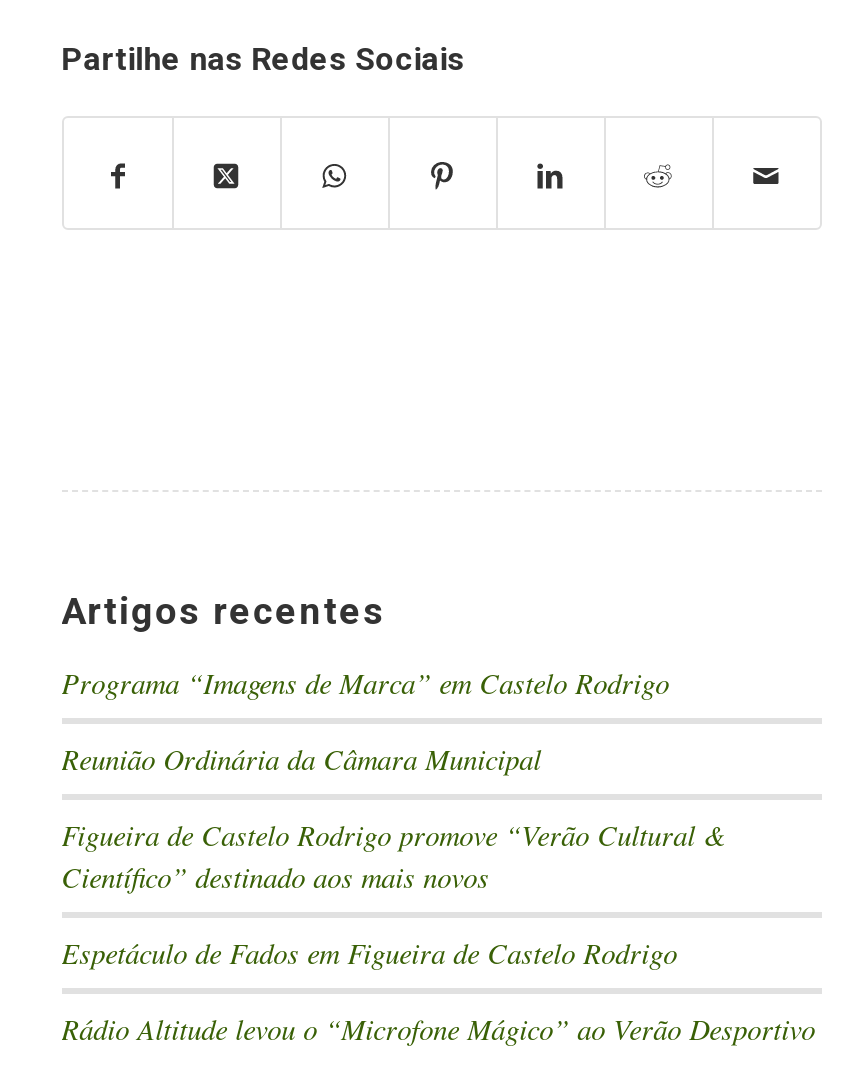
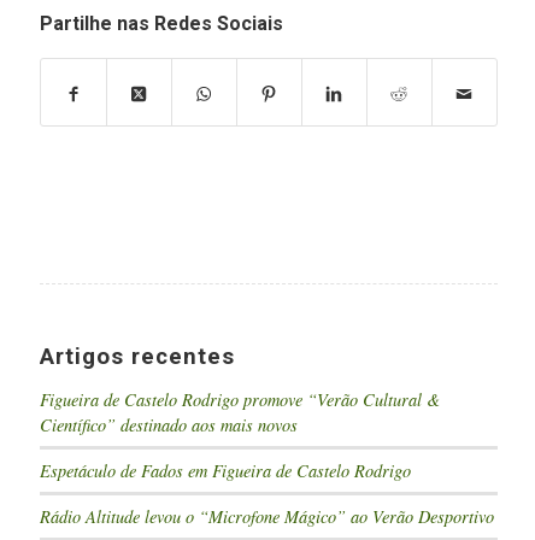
- Programa “Imagens de Marca” em Castelo Rodrigo
- Reunião Ordinária da Câmara Municipal
